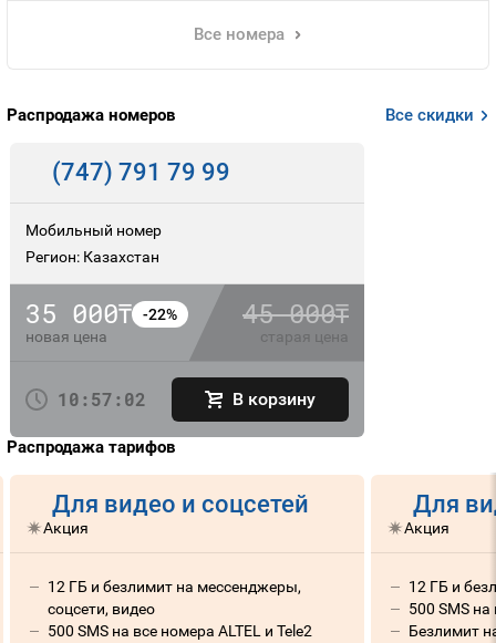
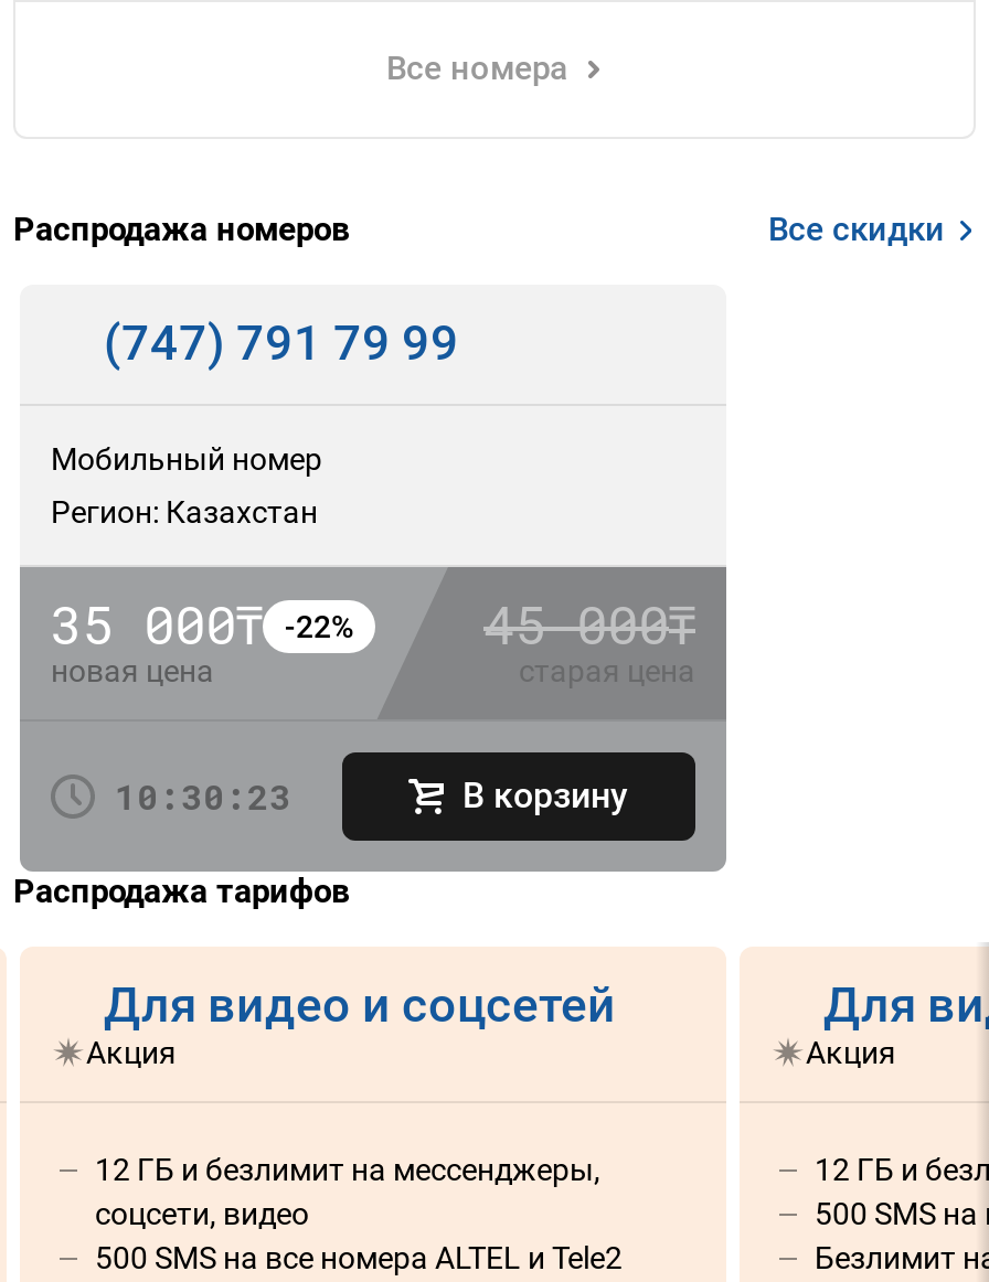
- 10:57:02
+ 10:30:23
